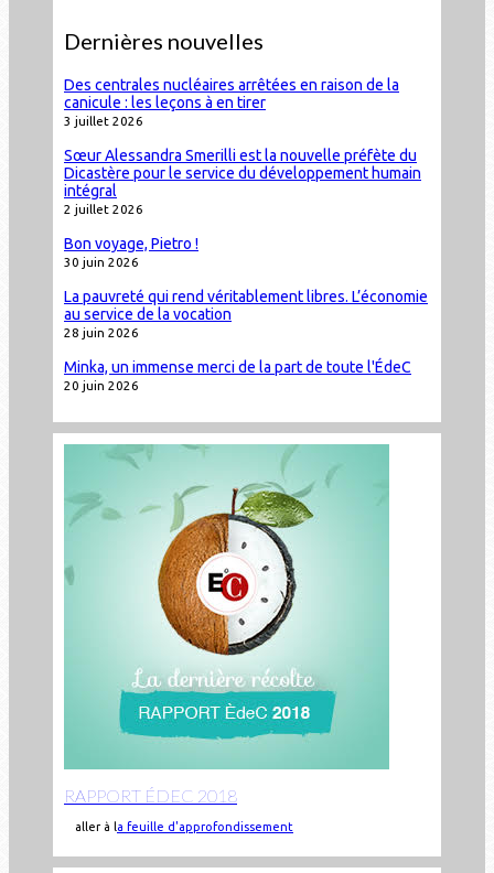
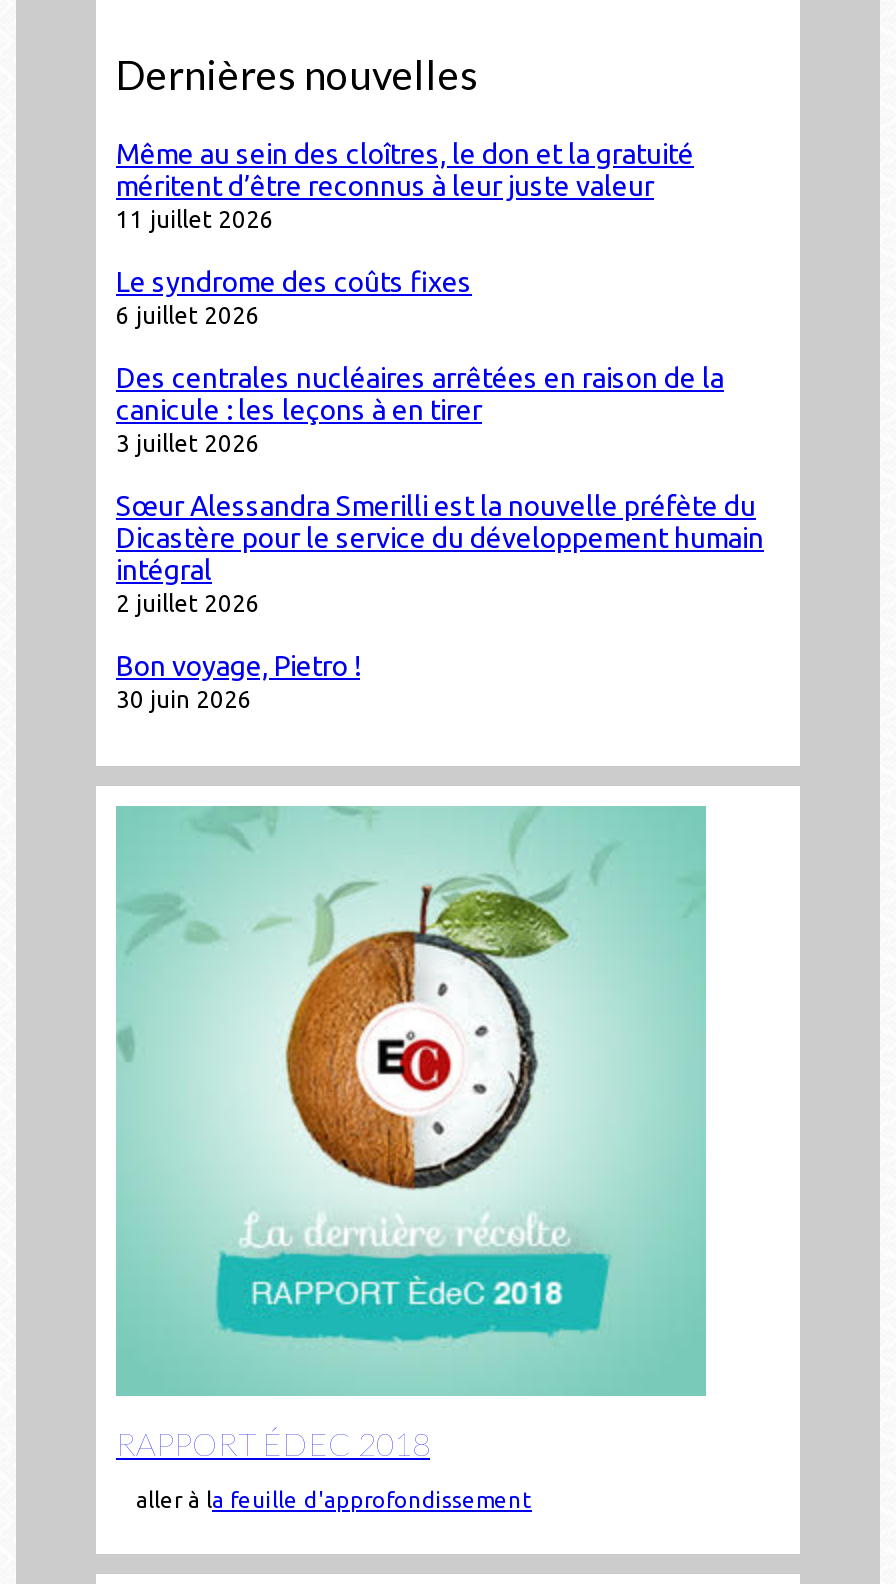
+ Même au sein des cloîtres, le don et la gratuité
+ méritent d’être reconnus à leur juste valeur
+ 11 juillet 2026
+ Le syndrome des coûts fixes
+ 6 juillet 2026

moved down: Des centrales nucléaires arrêtées en raison de la | canicule : les leçons à en tirer | 3 juillet 2026 | ... | Bon voyage, Pietro ! | 30 juin 2026

- La pauvreté qui rend véritablement libres. L’économie
- au service de la vocation
- 28 juin 2026
- Minka, un immense merci de la part de toute l'ÉdeC
- 20 juin 2026
